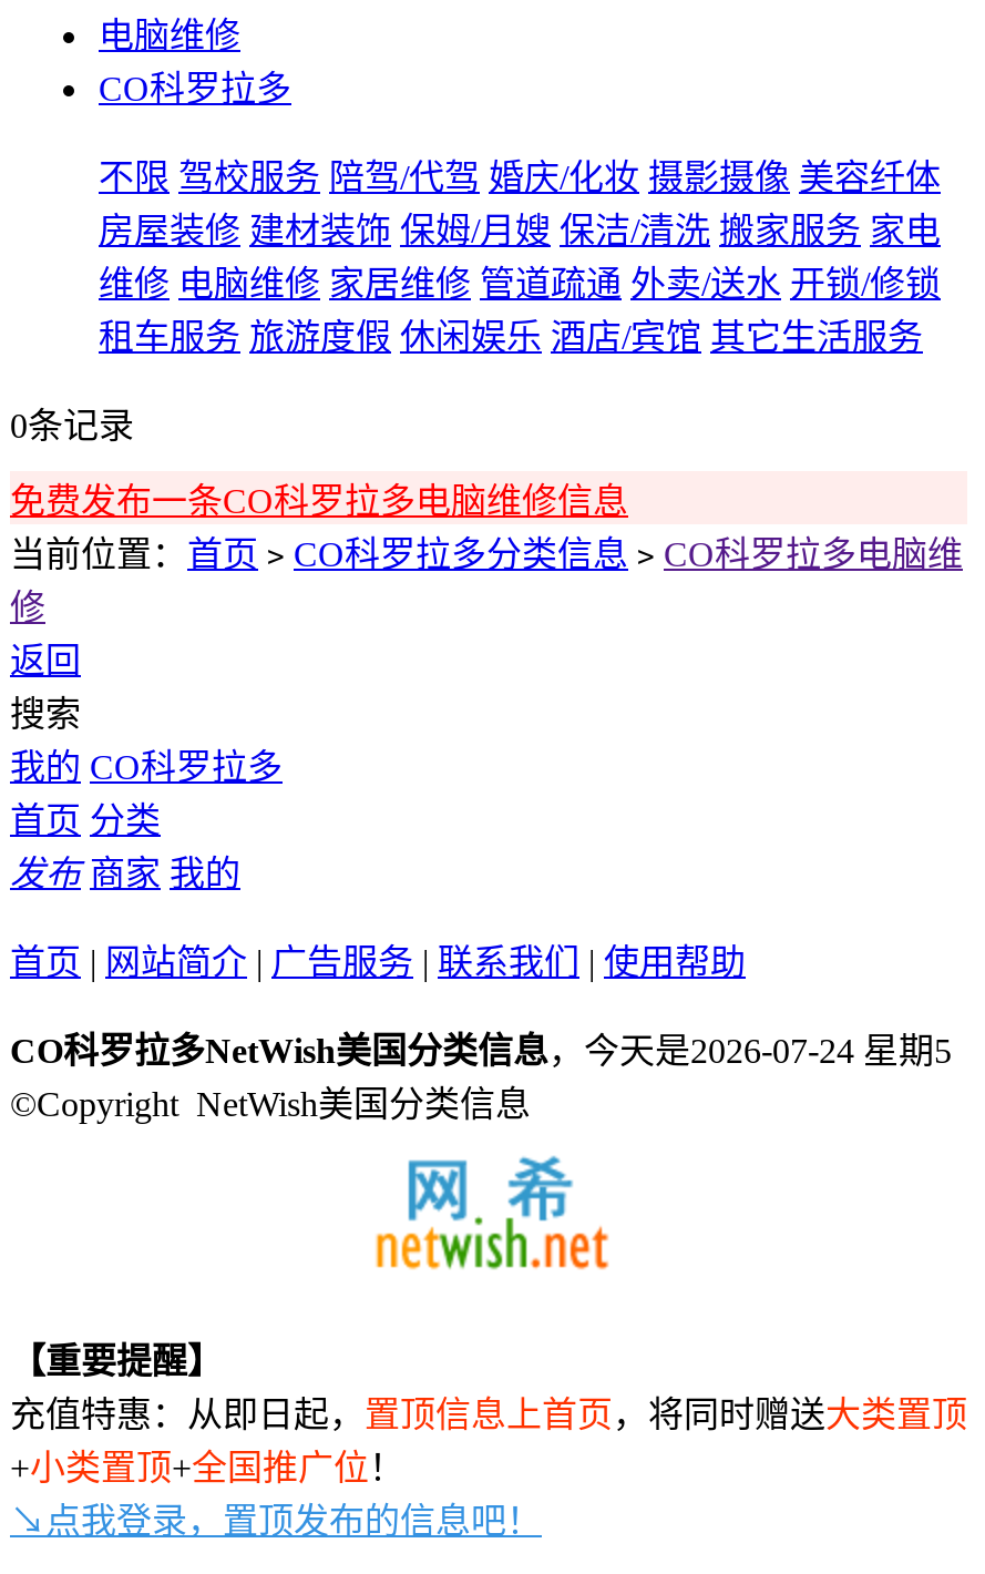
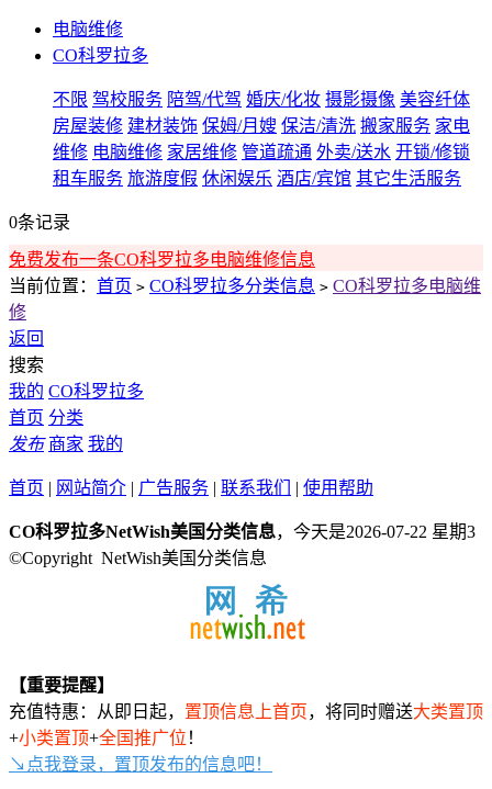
- CO科罗拉多NetWish美国分类信息，今天是2026-07-24 星期5
+ CO科罗拉多NetWish美国分类信息，今天是2026-07-22 星期3
